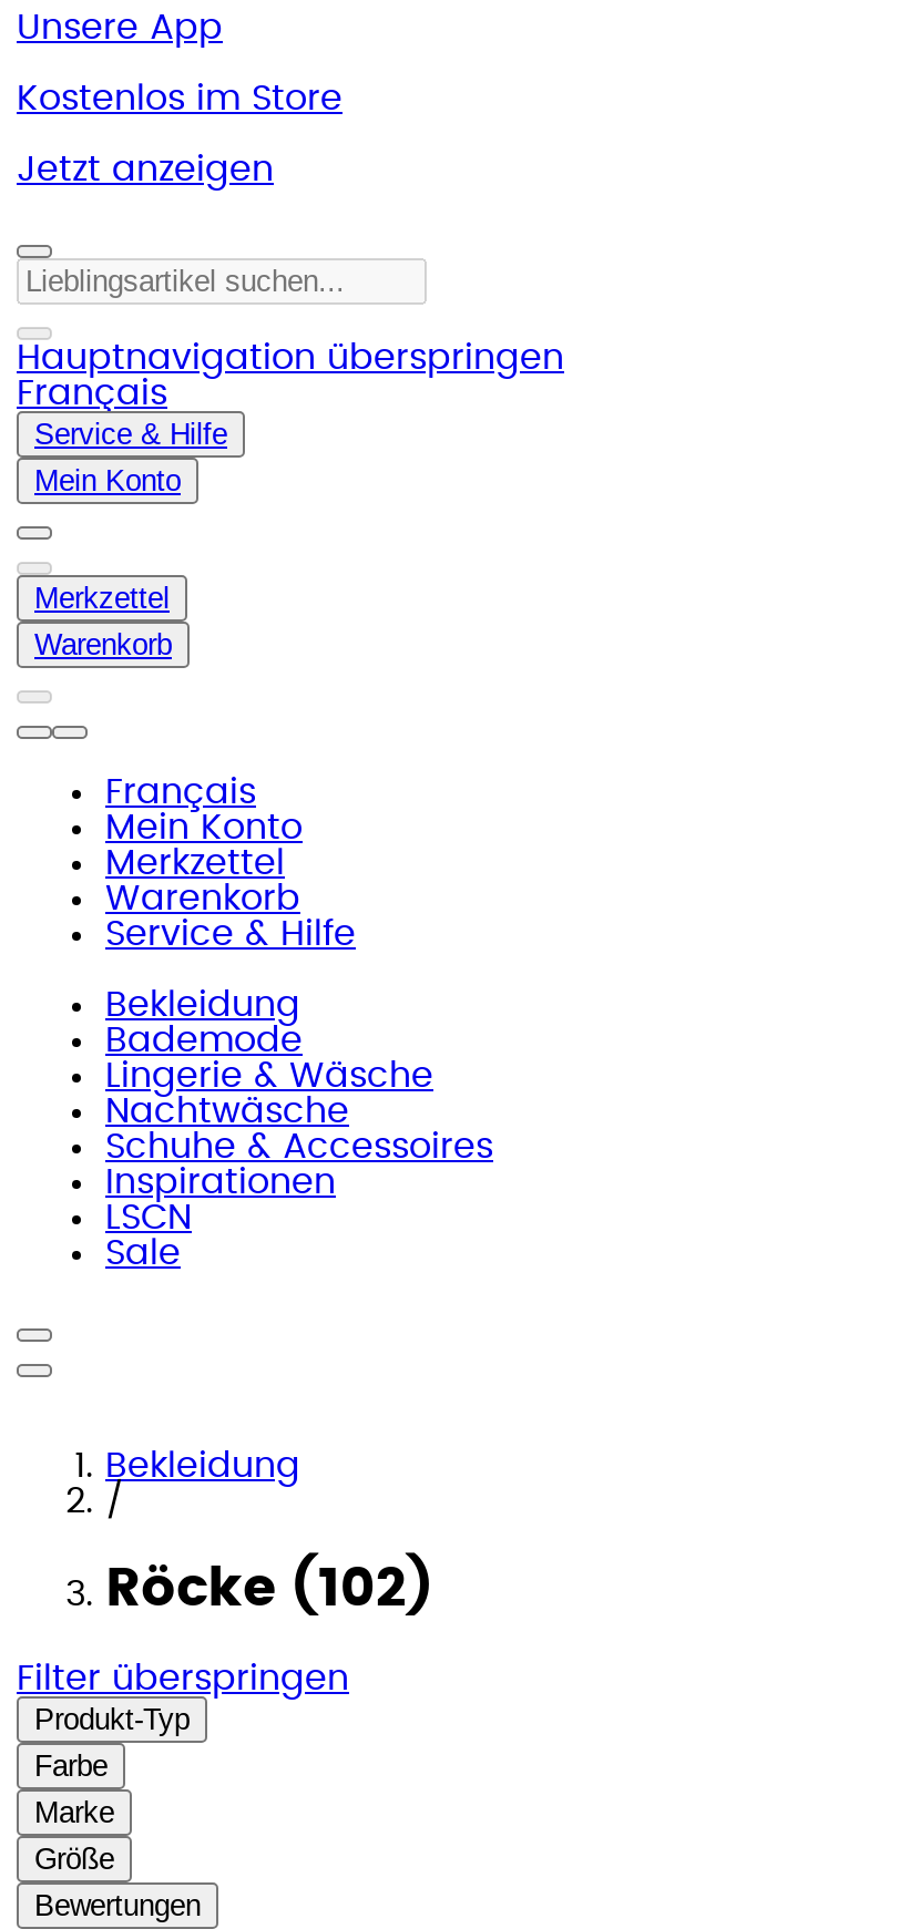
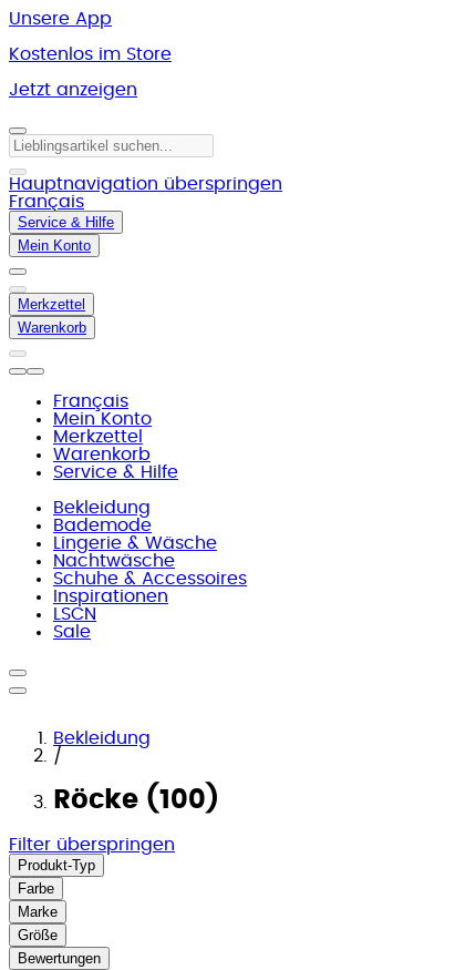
- Röcke (102)
+ Röcke (100)
